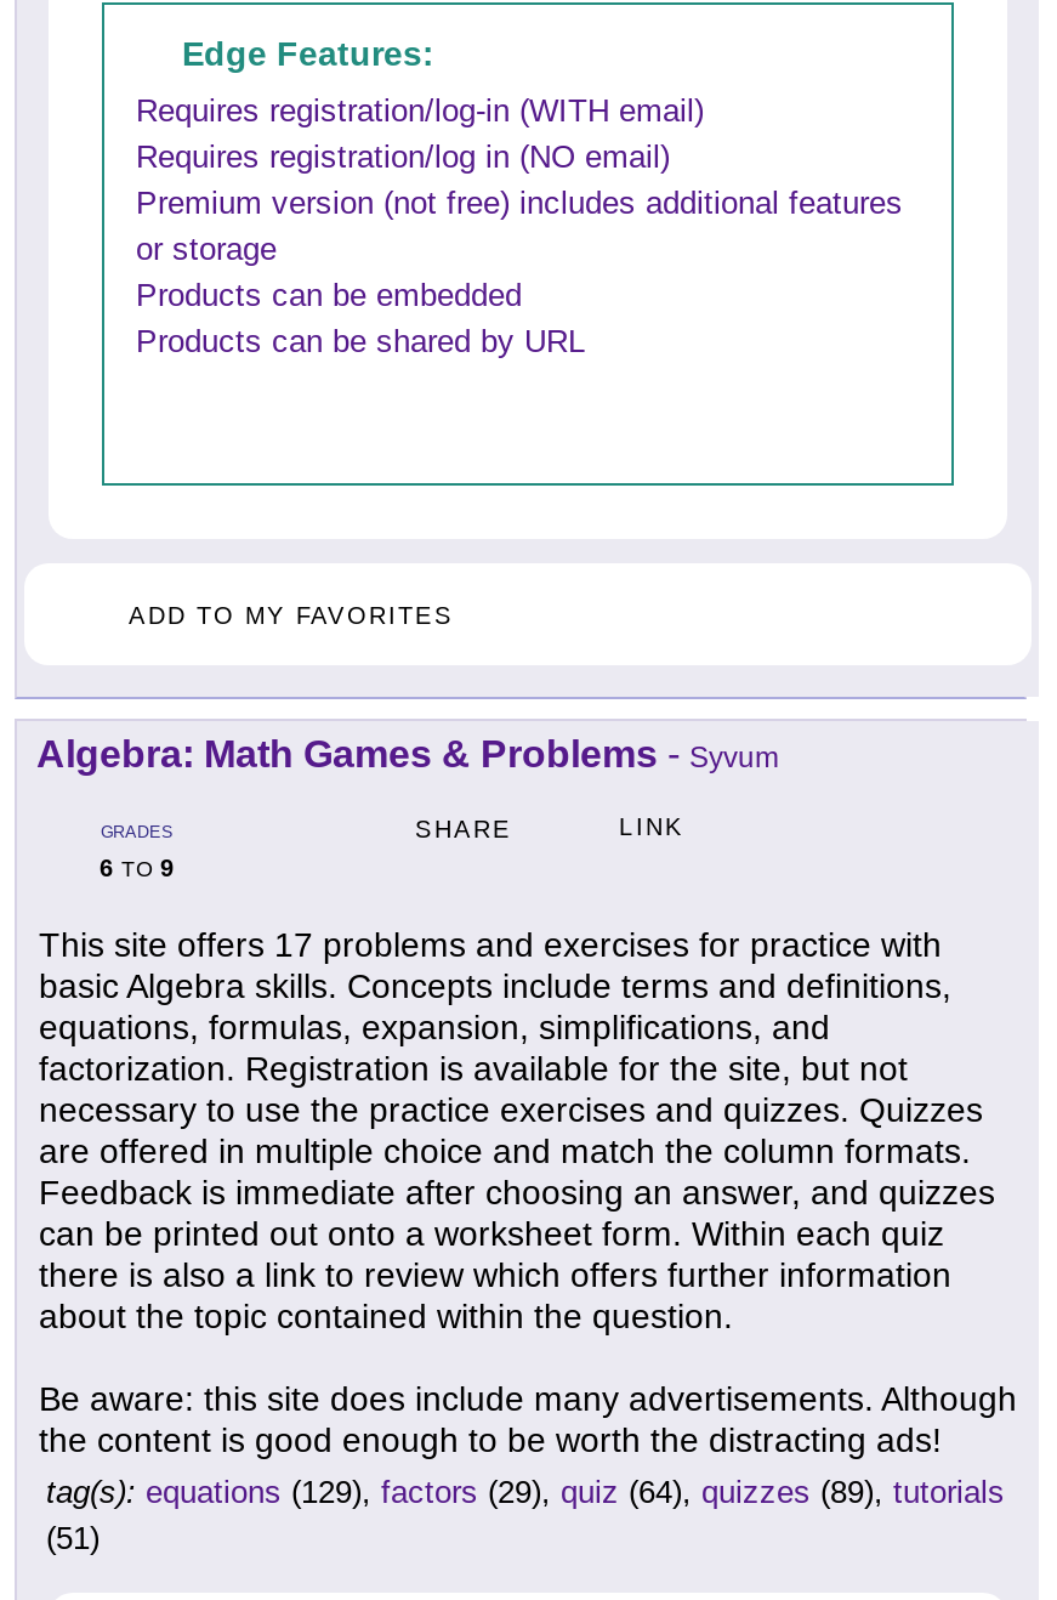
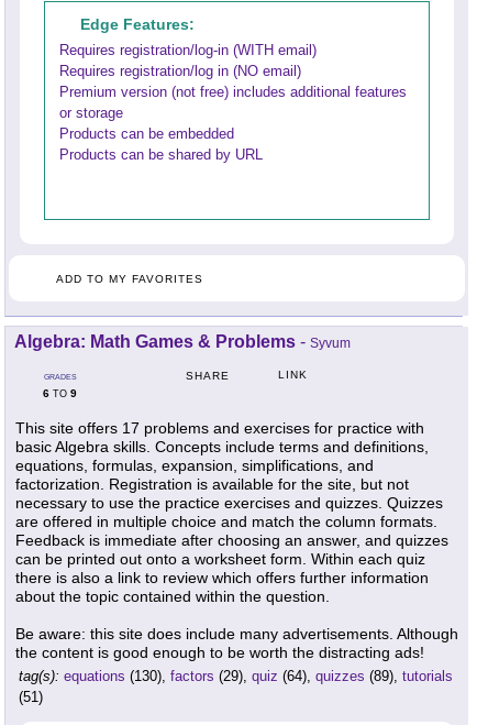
- tag(s): equations (129), factors (29), quiz (64), quizzes (89), tutorials
+ tag(s): equations (130), factors (29), quiz (64), quizzes (89), tutorials
